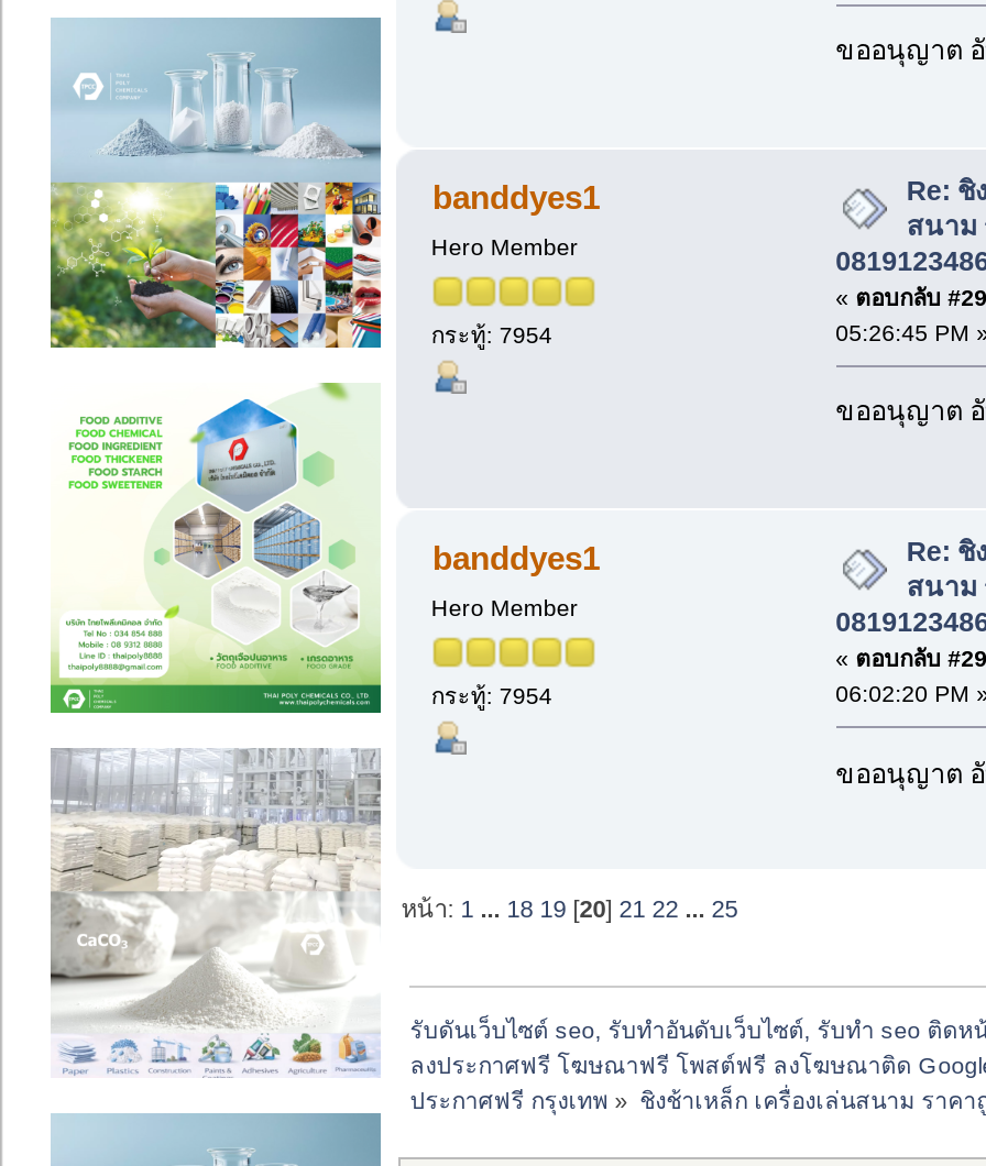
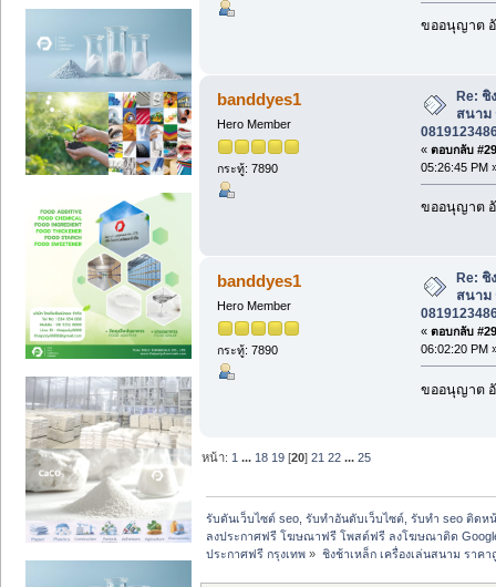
- กระทู้: 7954
+ กระทู้: 7890

- กระทู้: 7954
+ กระทู้: 7890
